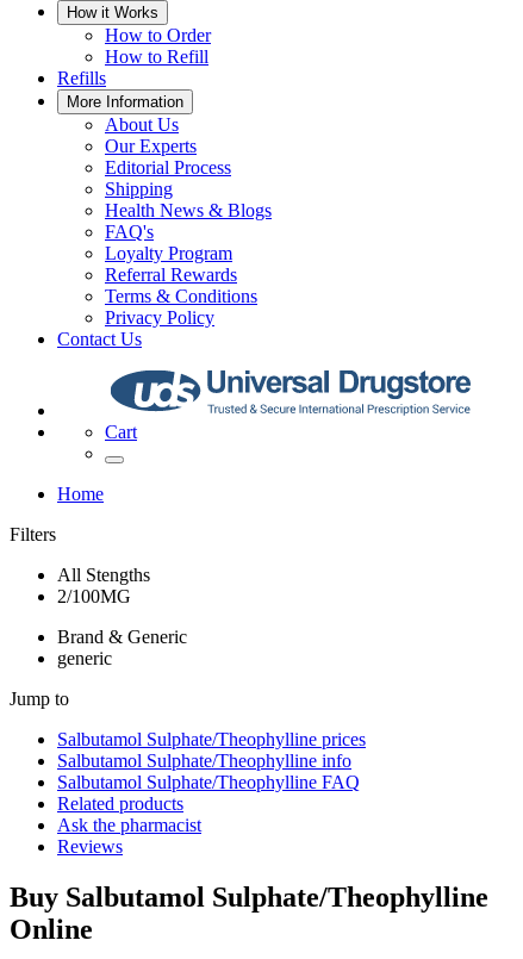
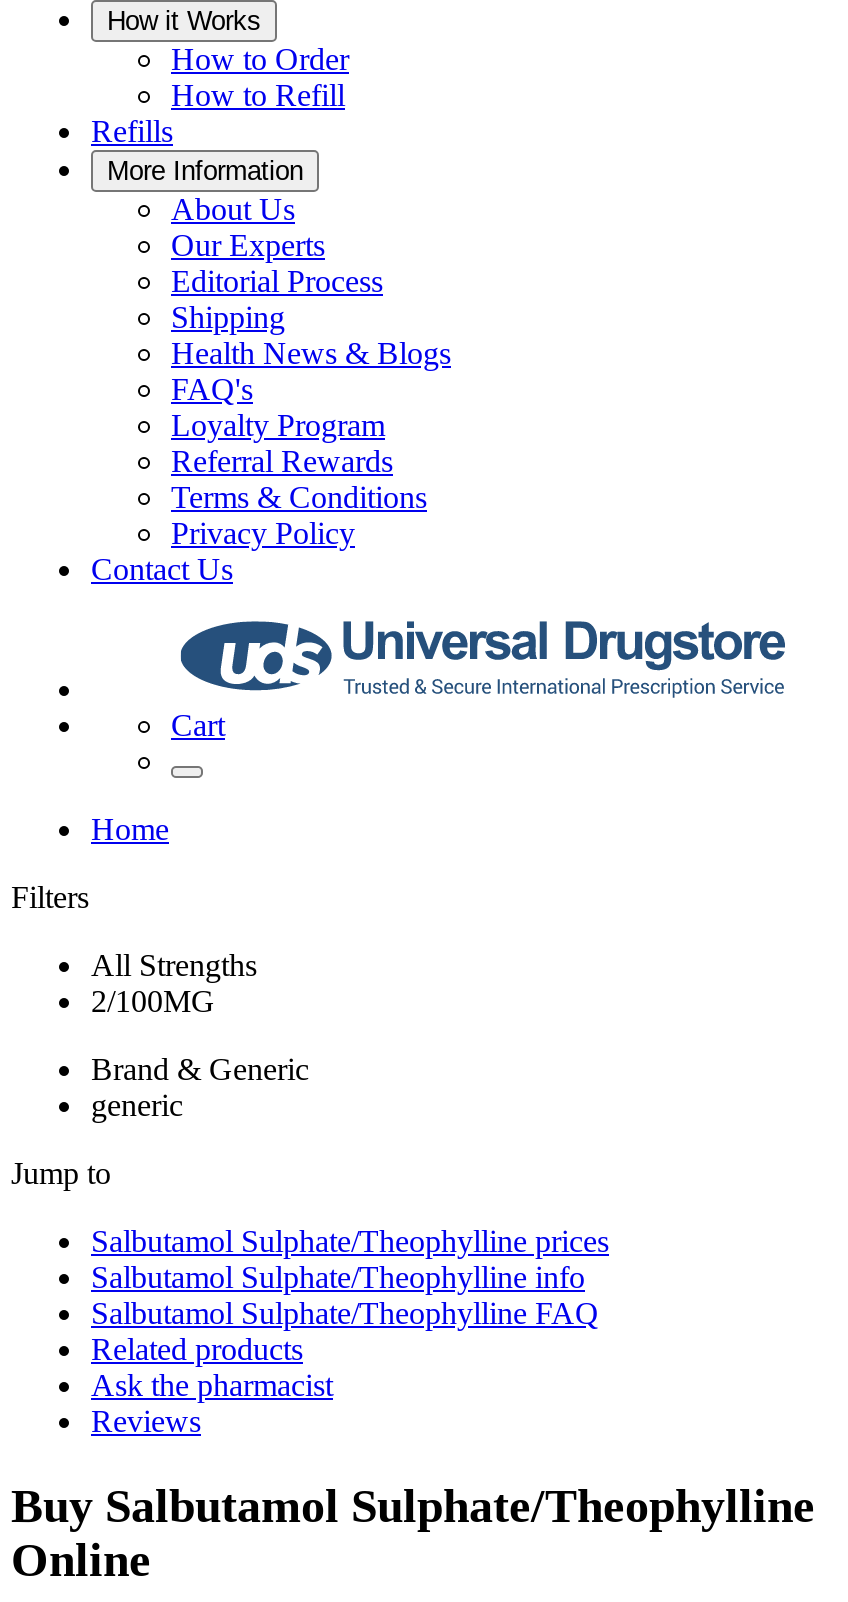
- All Stengths
+ All Strengths
